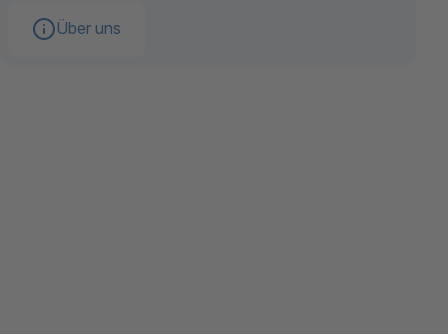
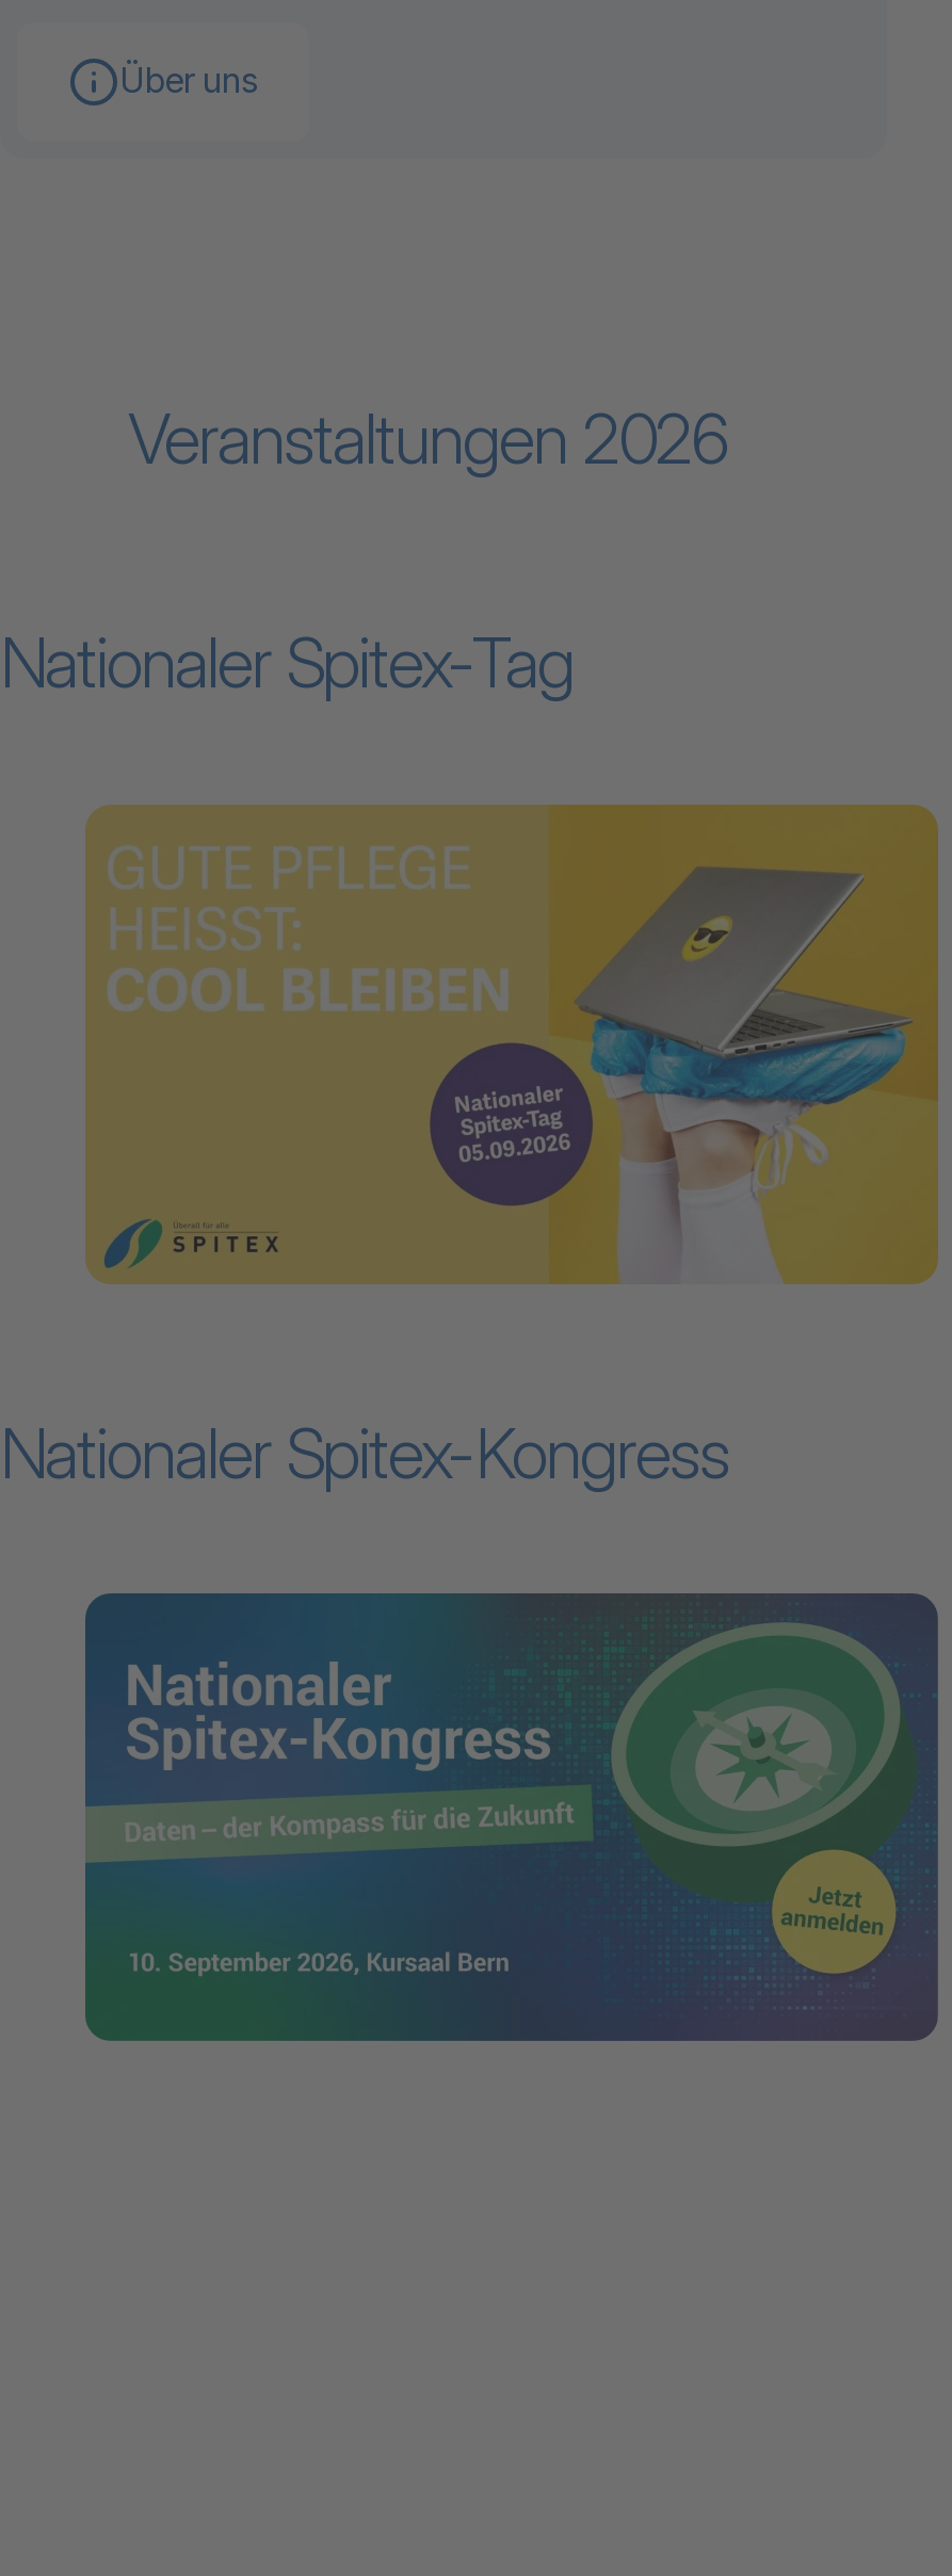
+ Veranstaltungen 2026
+ Nationaler Spitex-Tag

+ Nationaler Spitex-Kongress

+ [image]

+ [image]
